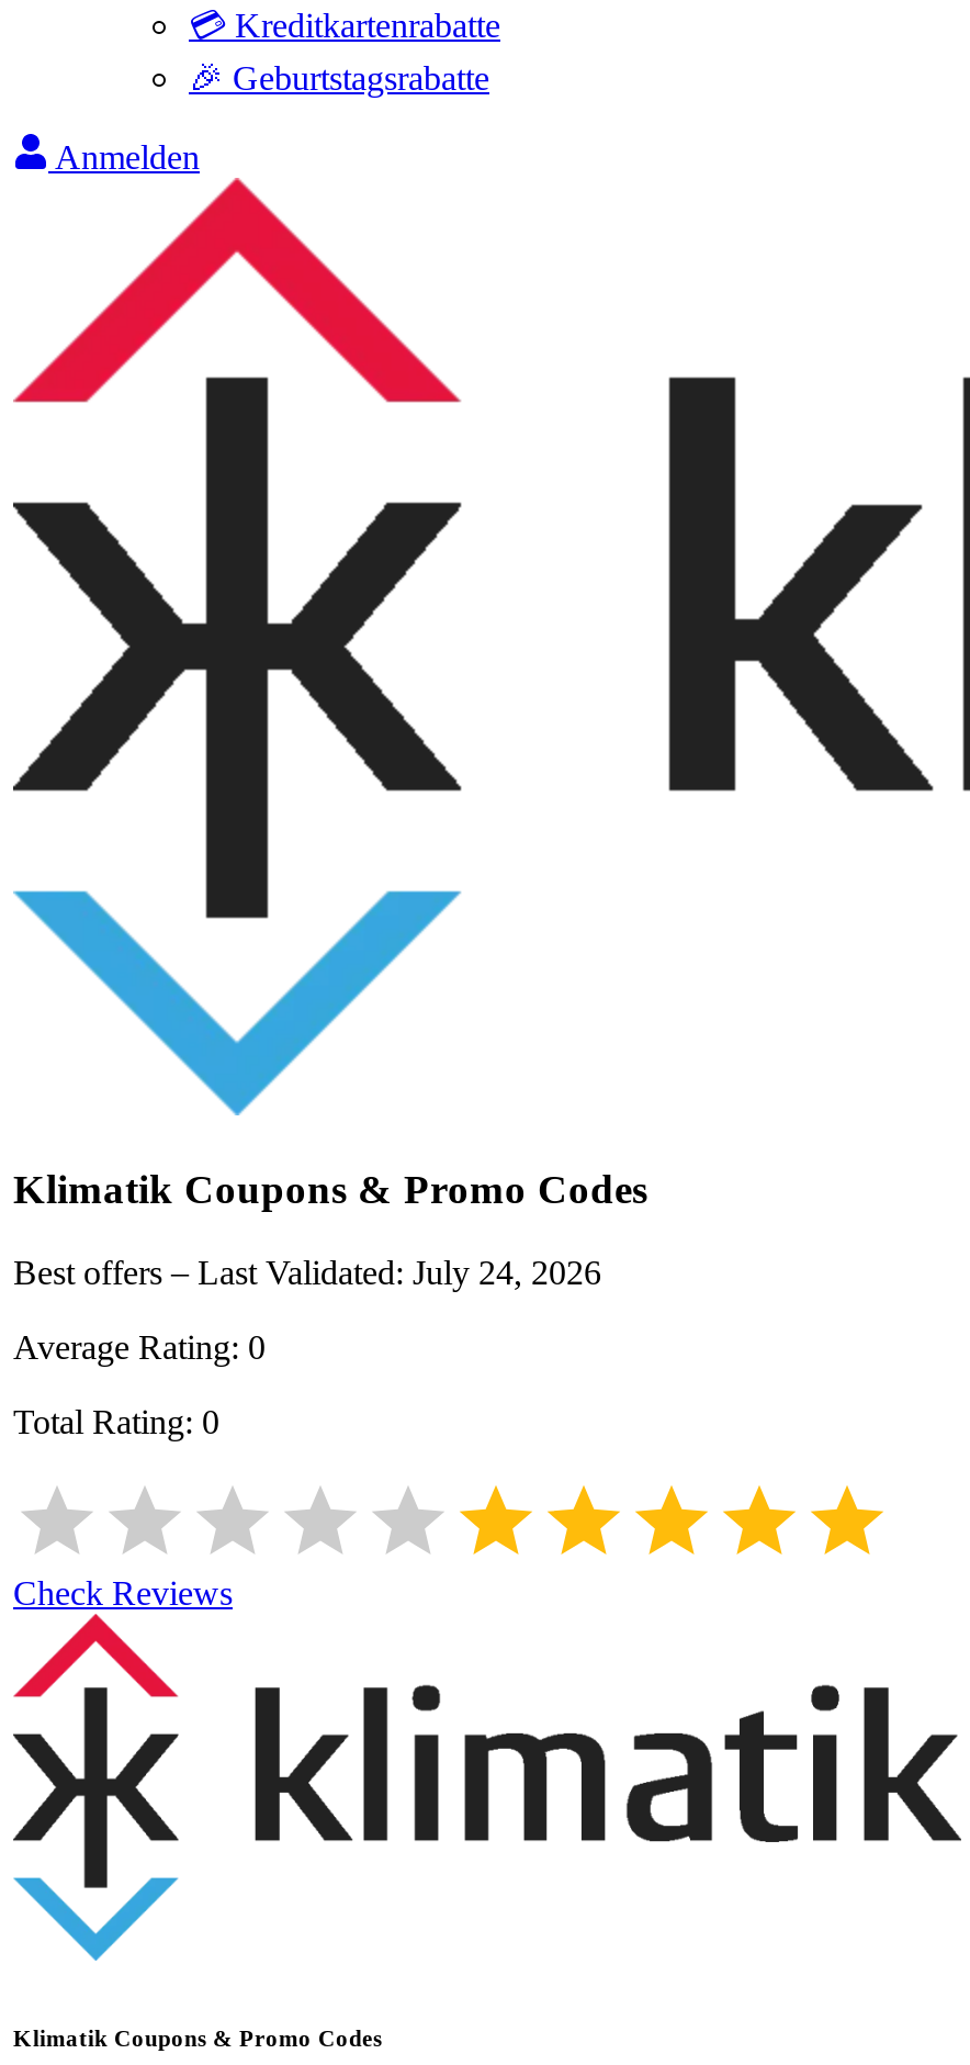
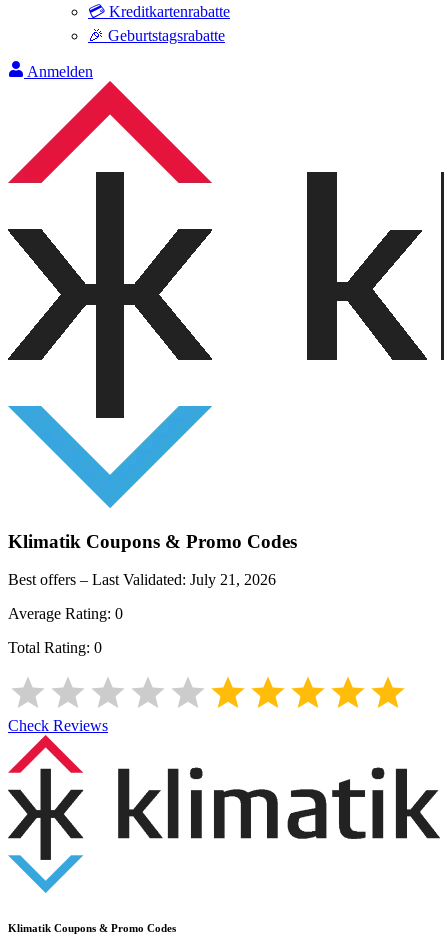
- Best offers – Last Validated: July 24, 2026
+ Best offers – Last Validated: July 21, 2026
